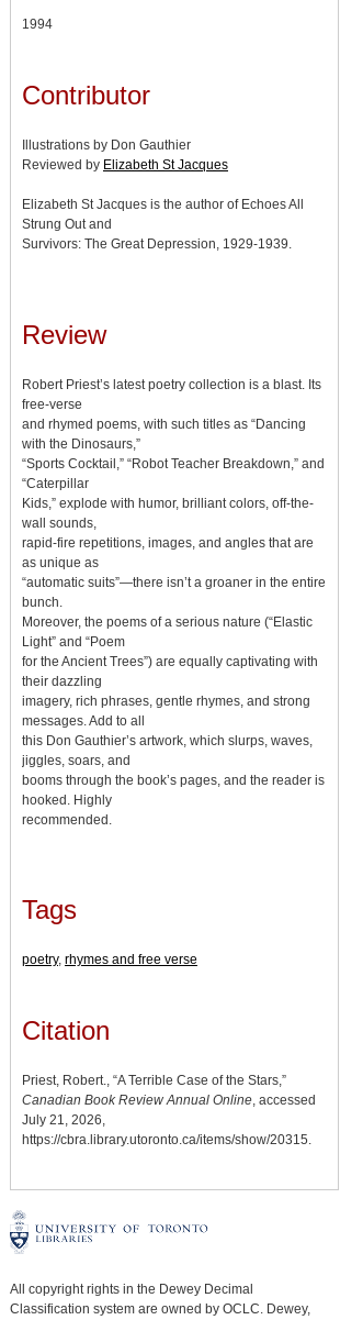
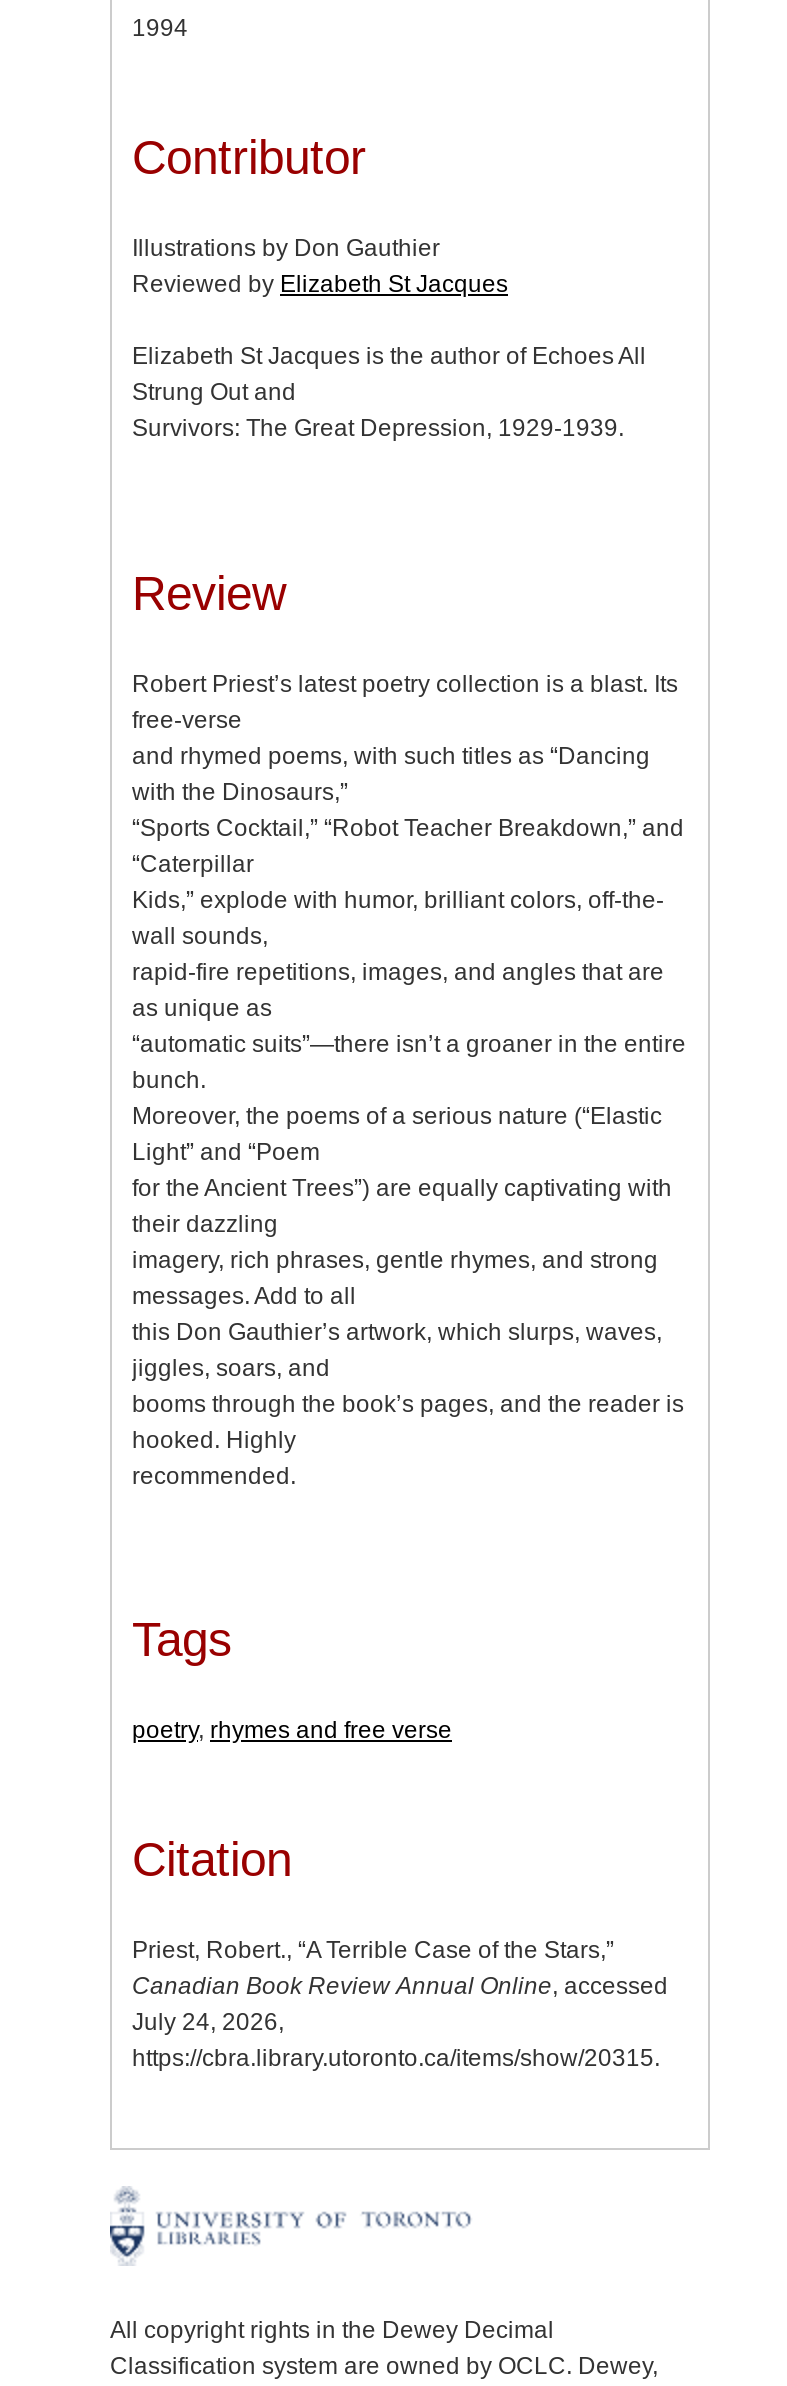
- July 21, 2026,
+ July 24, 2026,
